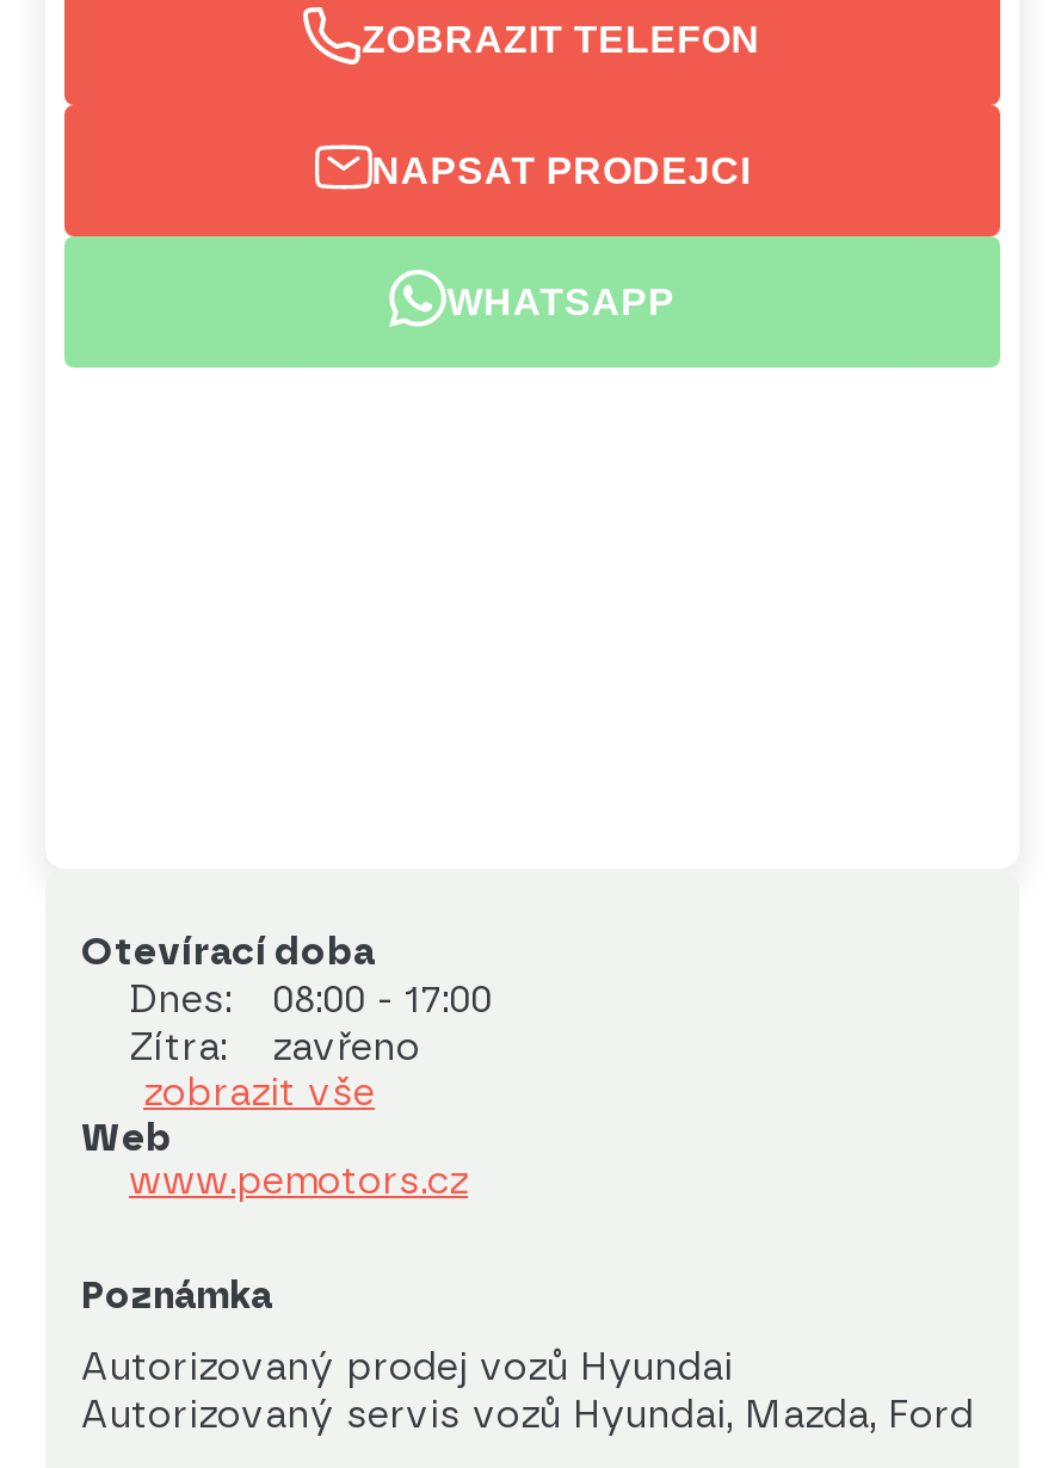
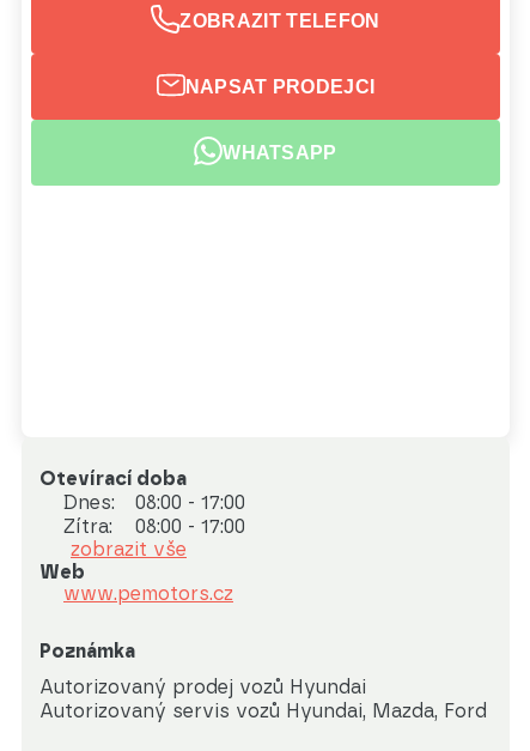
- zavřeno
+ 08:00 - 17:00
